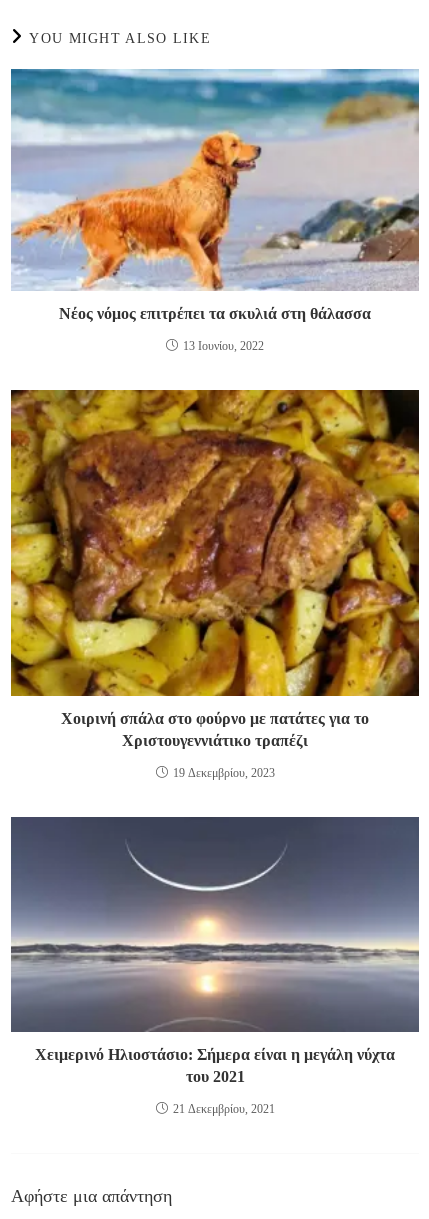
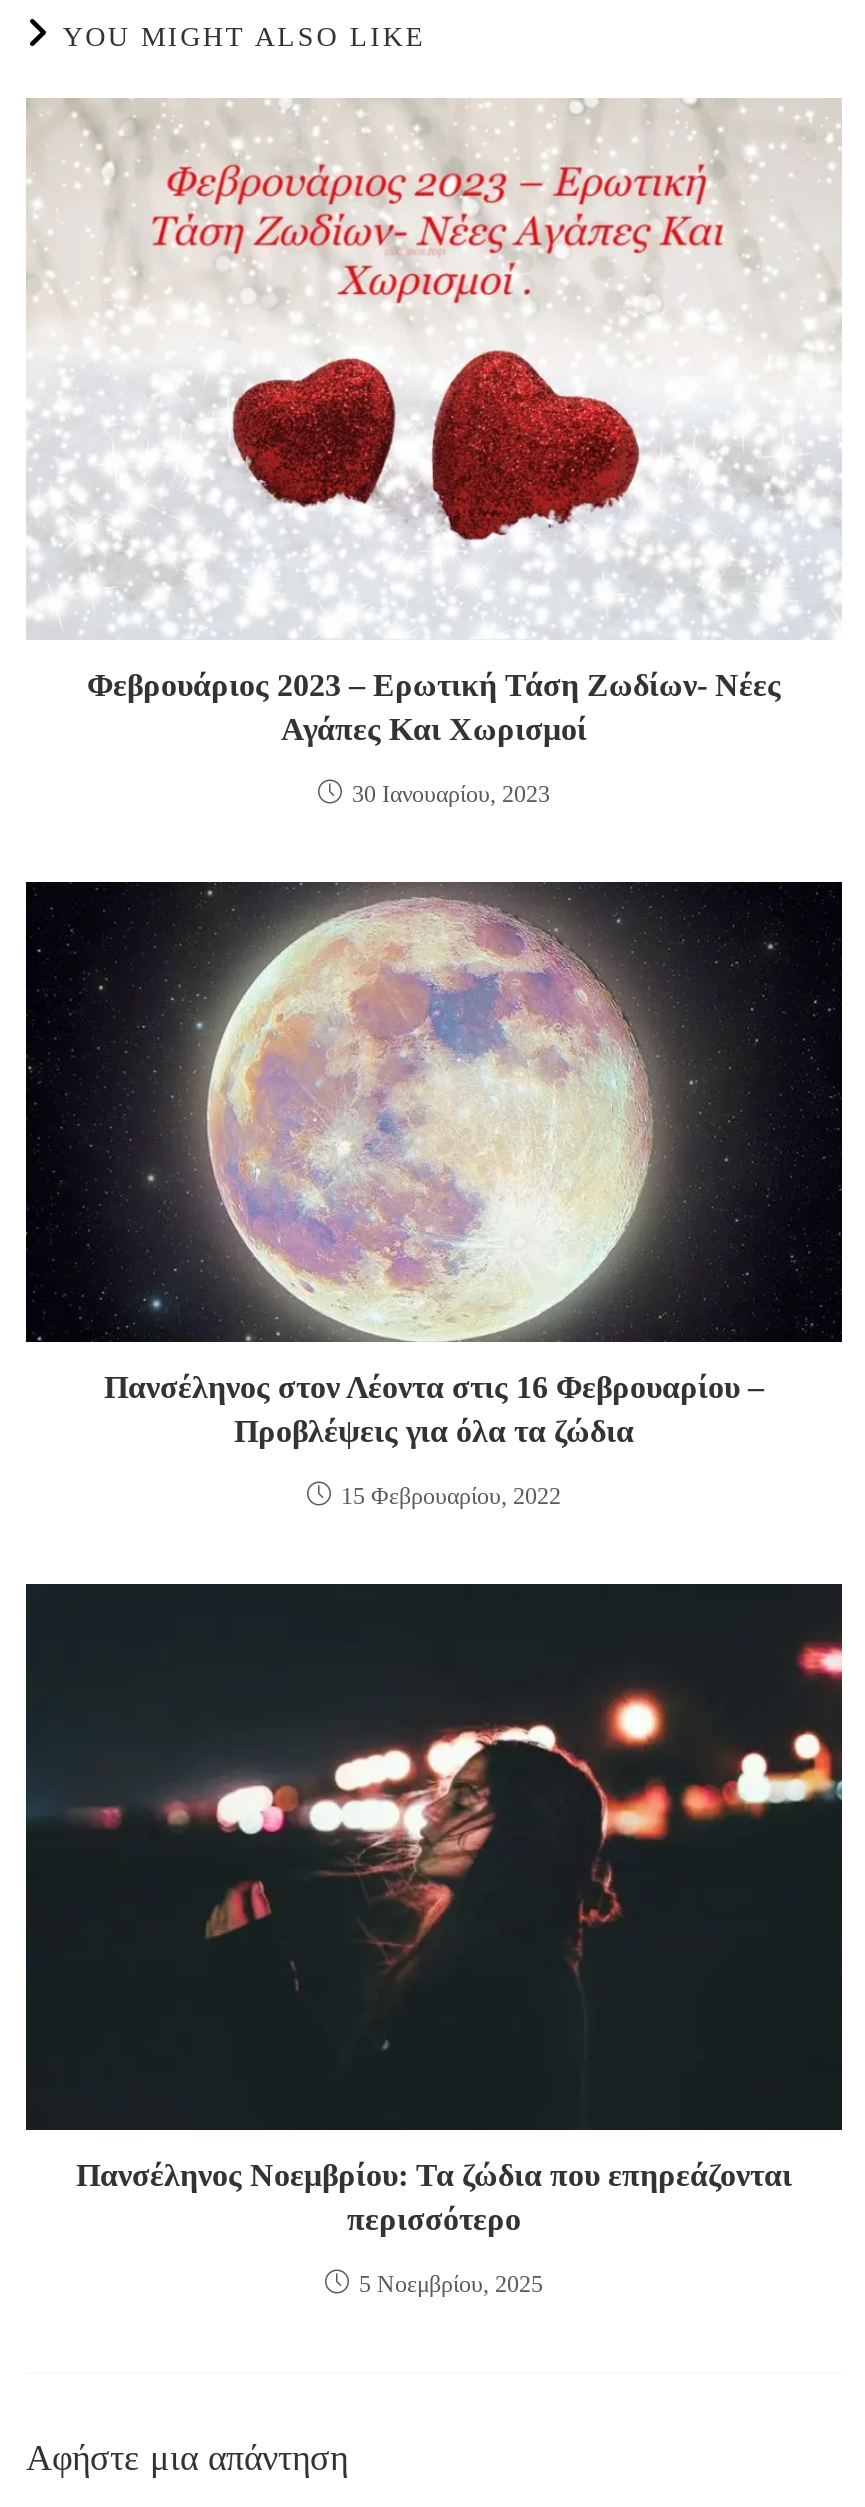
- [image]
- Νέος νόμος επιτρέπει τα σκυλιά στη θάλασσα
+ [image]
+ Φεβρουάριος 2023 – Ερωτική Τάση Ζωδίων- Νέες
+ Αγάπες Και Χωρισμοί

- 13 Ιουνίου, 2022
+ 30 Ιανουαρίου, 2023

- [image]
- Χοιρινή σπάλα στο φούρνο με πατάτες για το
- Χριστουγεννιάτικο τραπέζι
+ [image]
+ Πανσέληνος στον Λέοντα στις 16 Φεβρουαρίου –
+ Προβλέψεις για όλα τα ζώδια

- 19 Δεκεμβρίου, 2023
+ 15 Φεβρουαρίου, 2022

- [image]
- Χειμερινό Ηλιοστάσιο: Σήμερα είναι η μεγάλη νύχτα
- του 2021
+ [image]
+ Πανσέληνος Νοεμβρίου: Τα ζώδια που επηρεάζονται
+ περισσότερο

- 21 Δεκεμβρίου, 2021
+ 5 Νοεμβρίου, 2025
